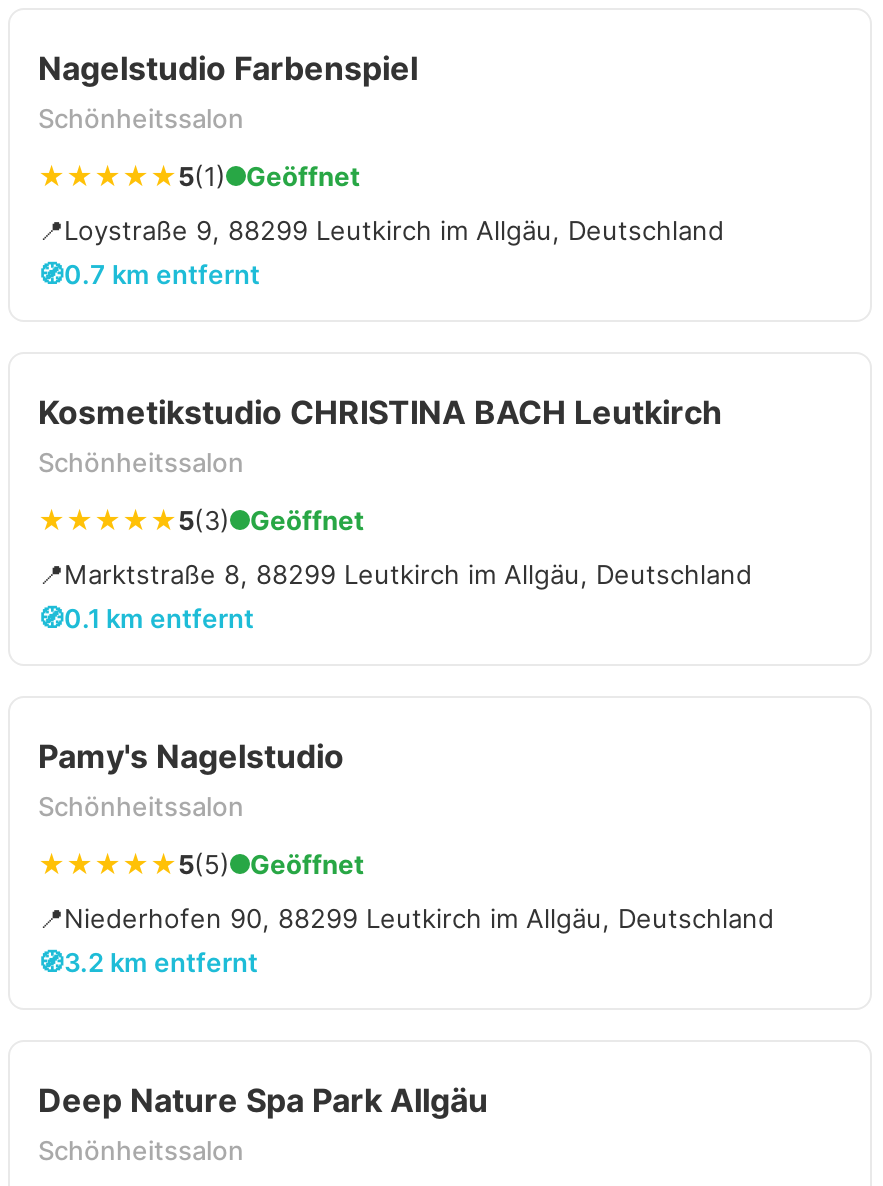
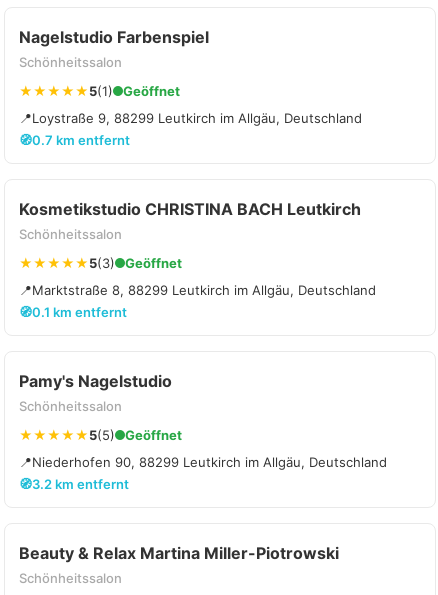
- Deep Nature Spa Park Allgäu
+ Beauty & Relax Martina Miller-Piotrowski
